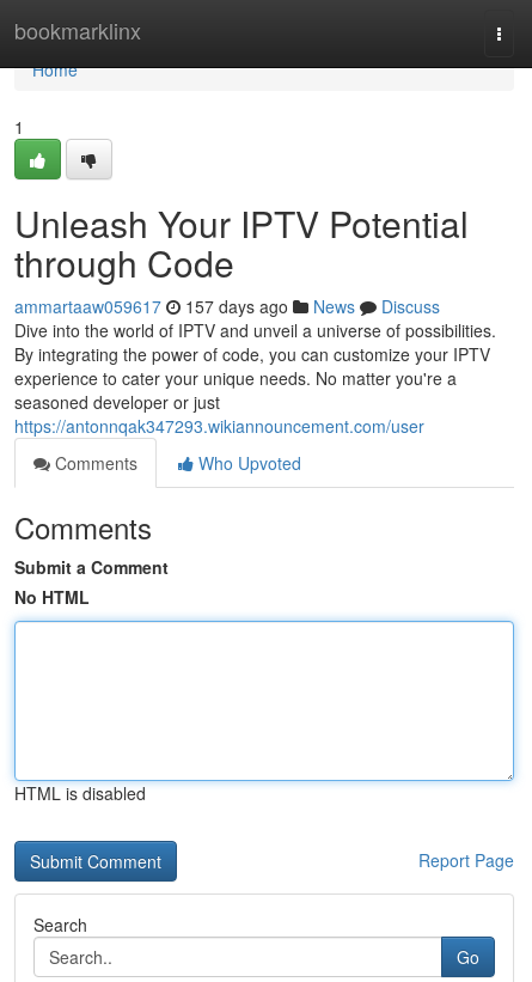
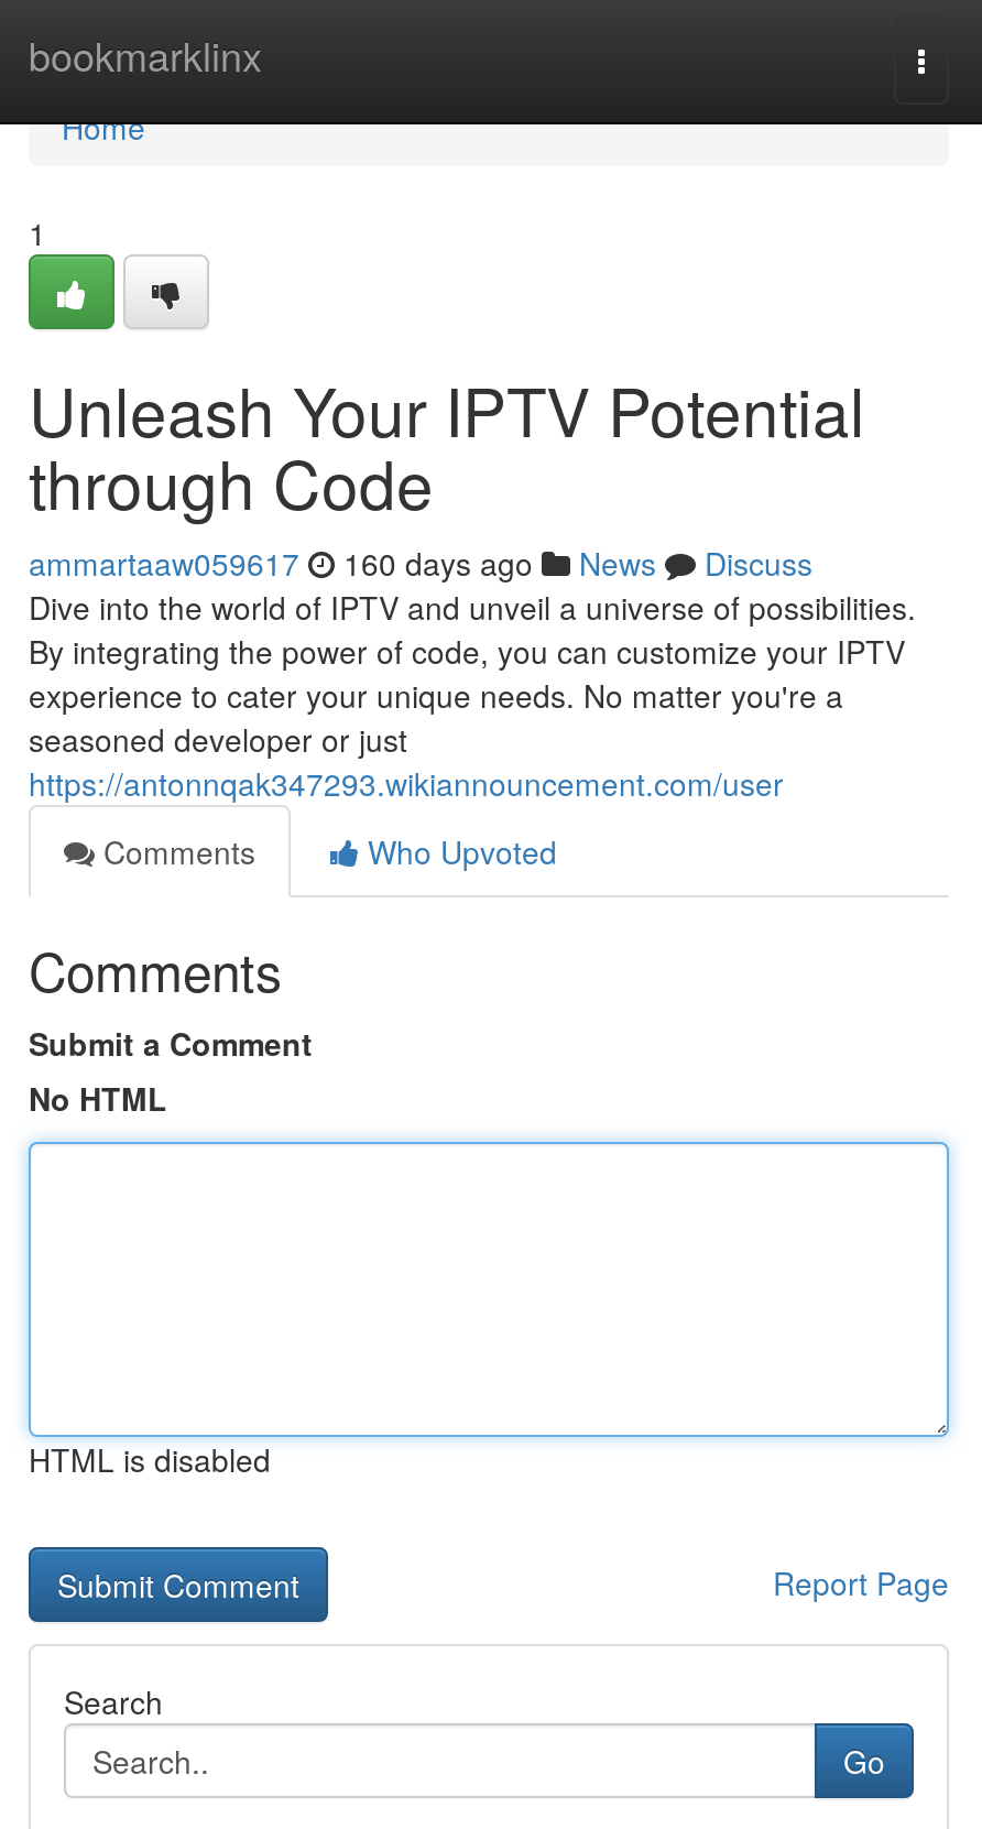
- ammartaaw059617 157 days ago News Discuss
+ ammartaaw059617 160 days ago News Discuss
